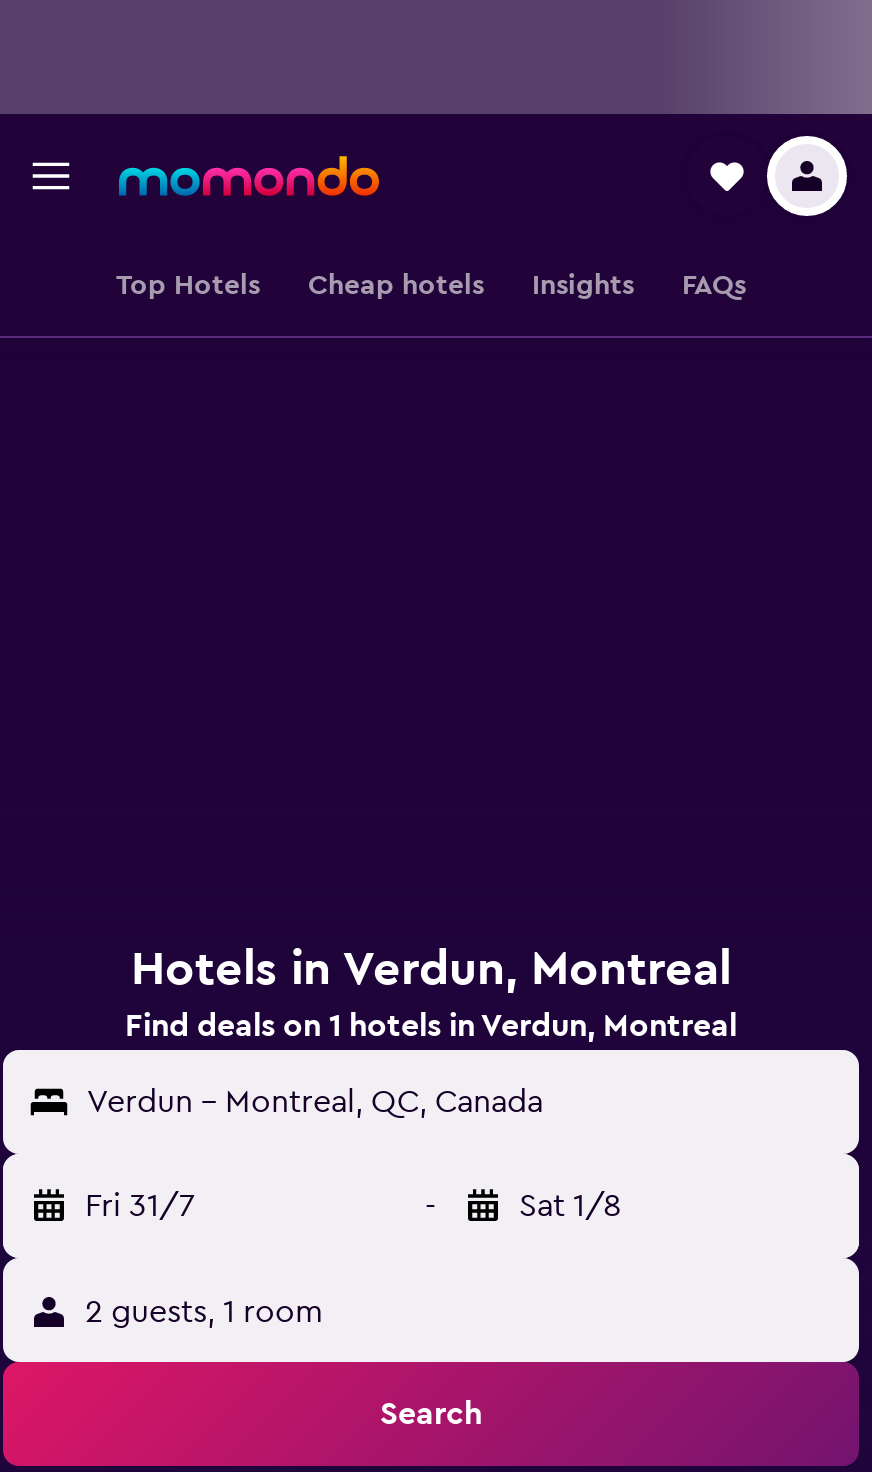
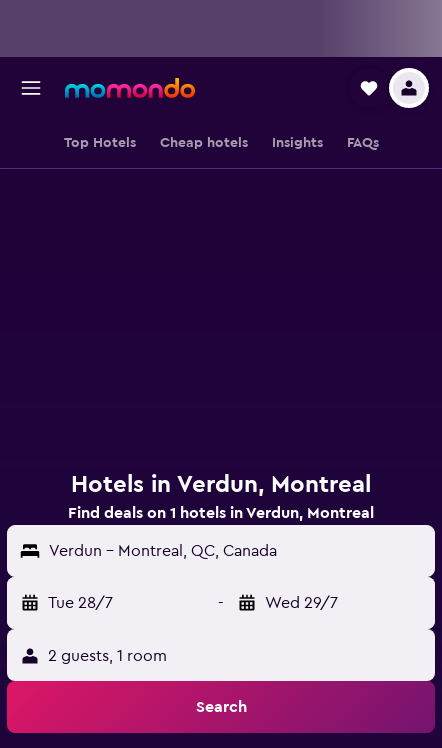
- Fri 31/7
+ Tue 28/7

- Sat 1/8
+ Wed 29/7
